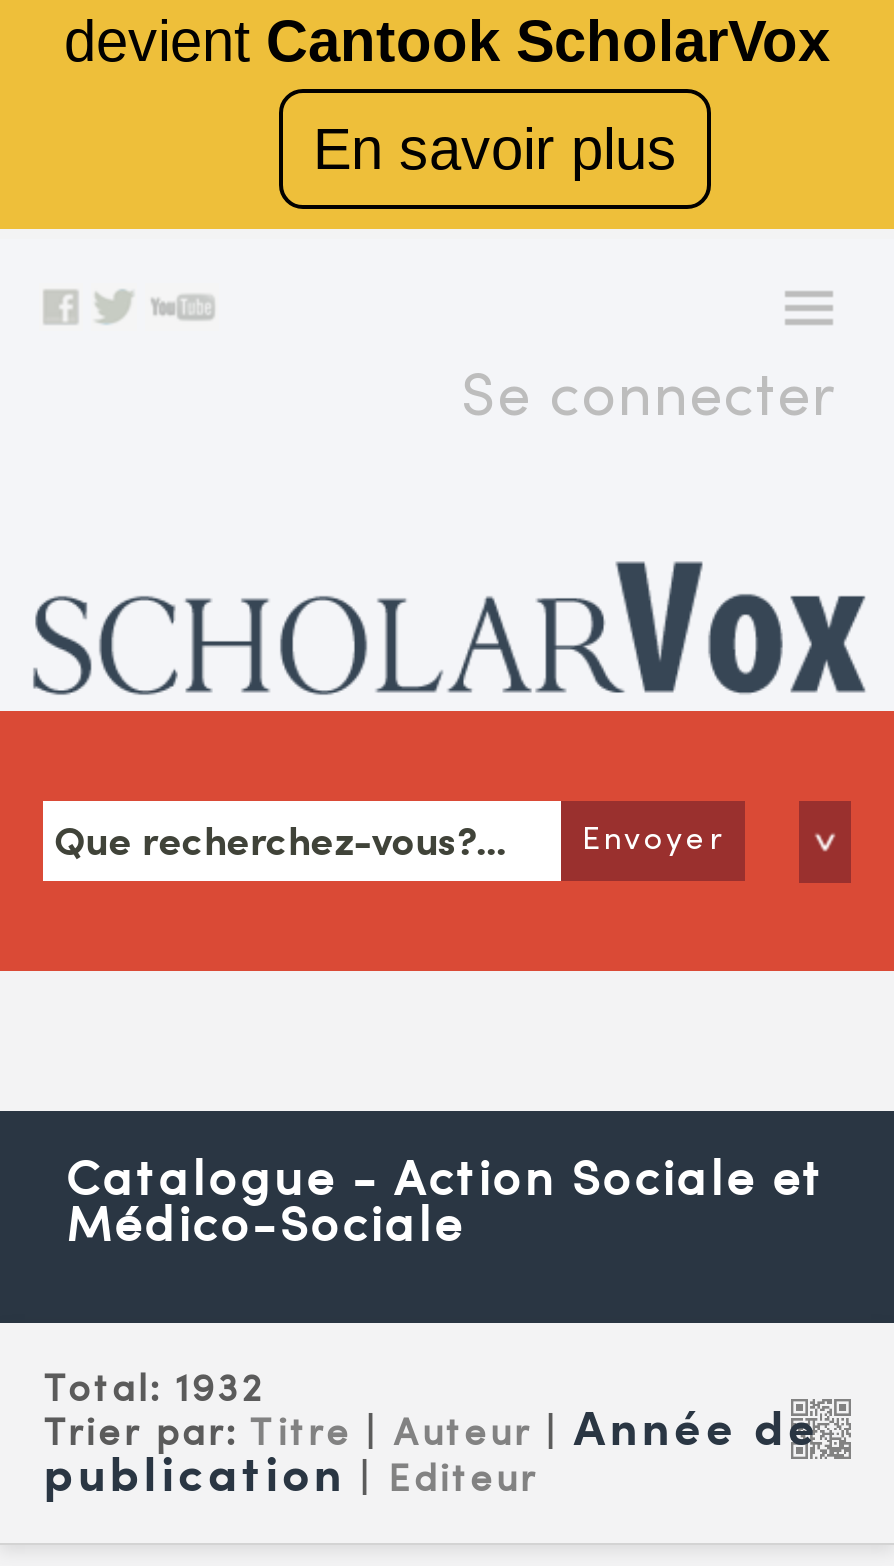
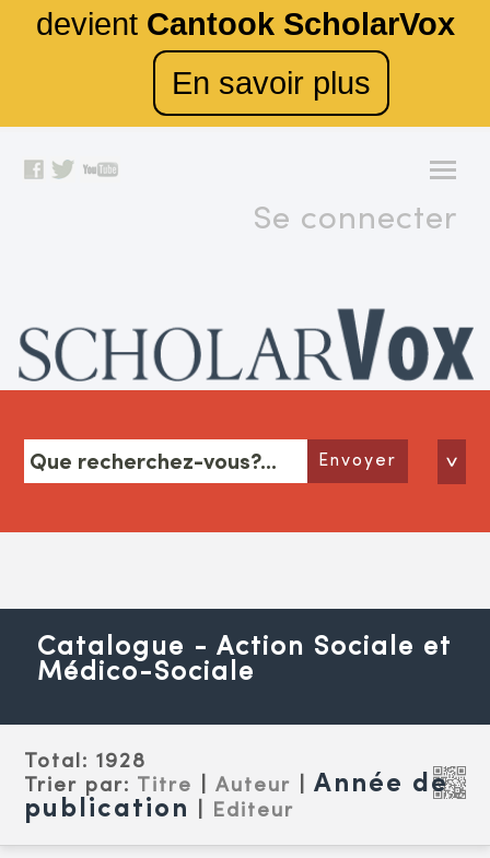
- Total: 1932
+ Total: 1928
